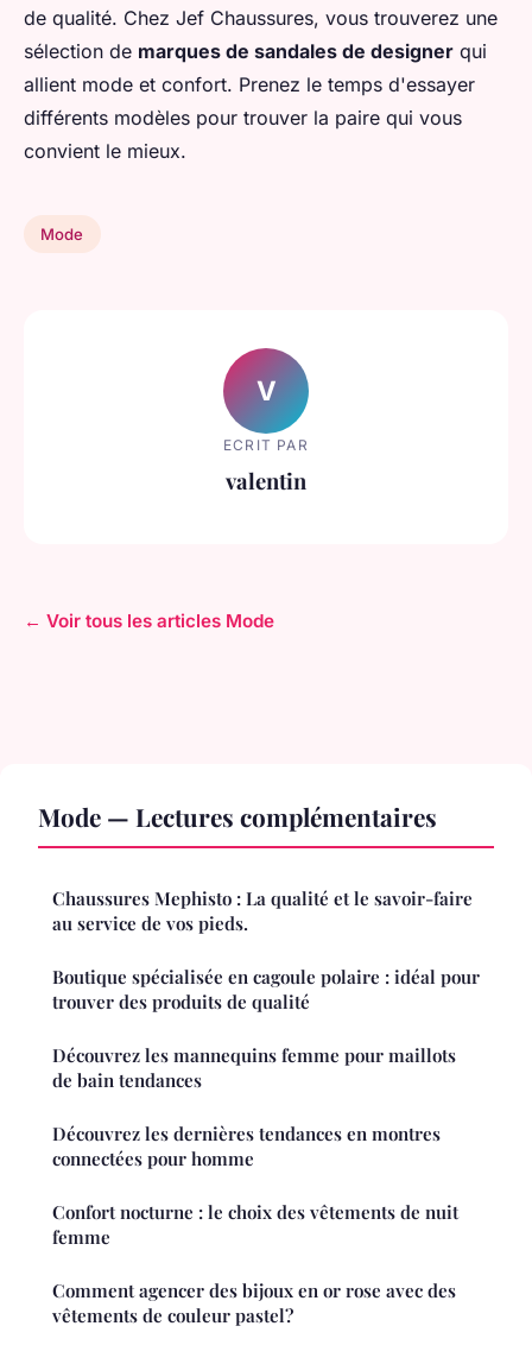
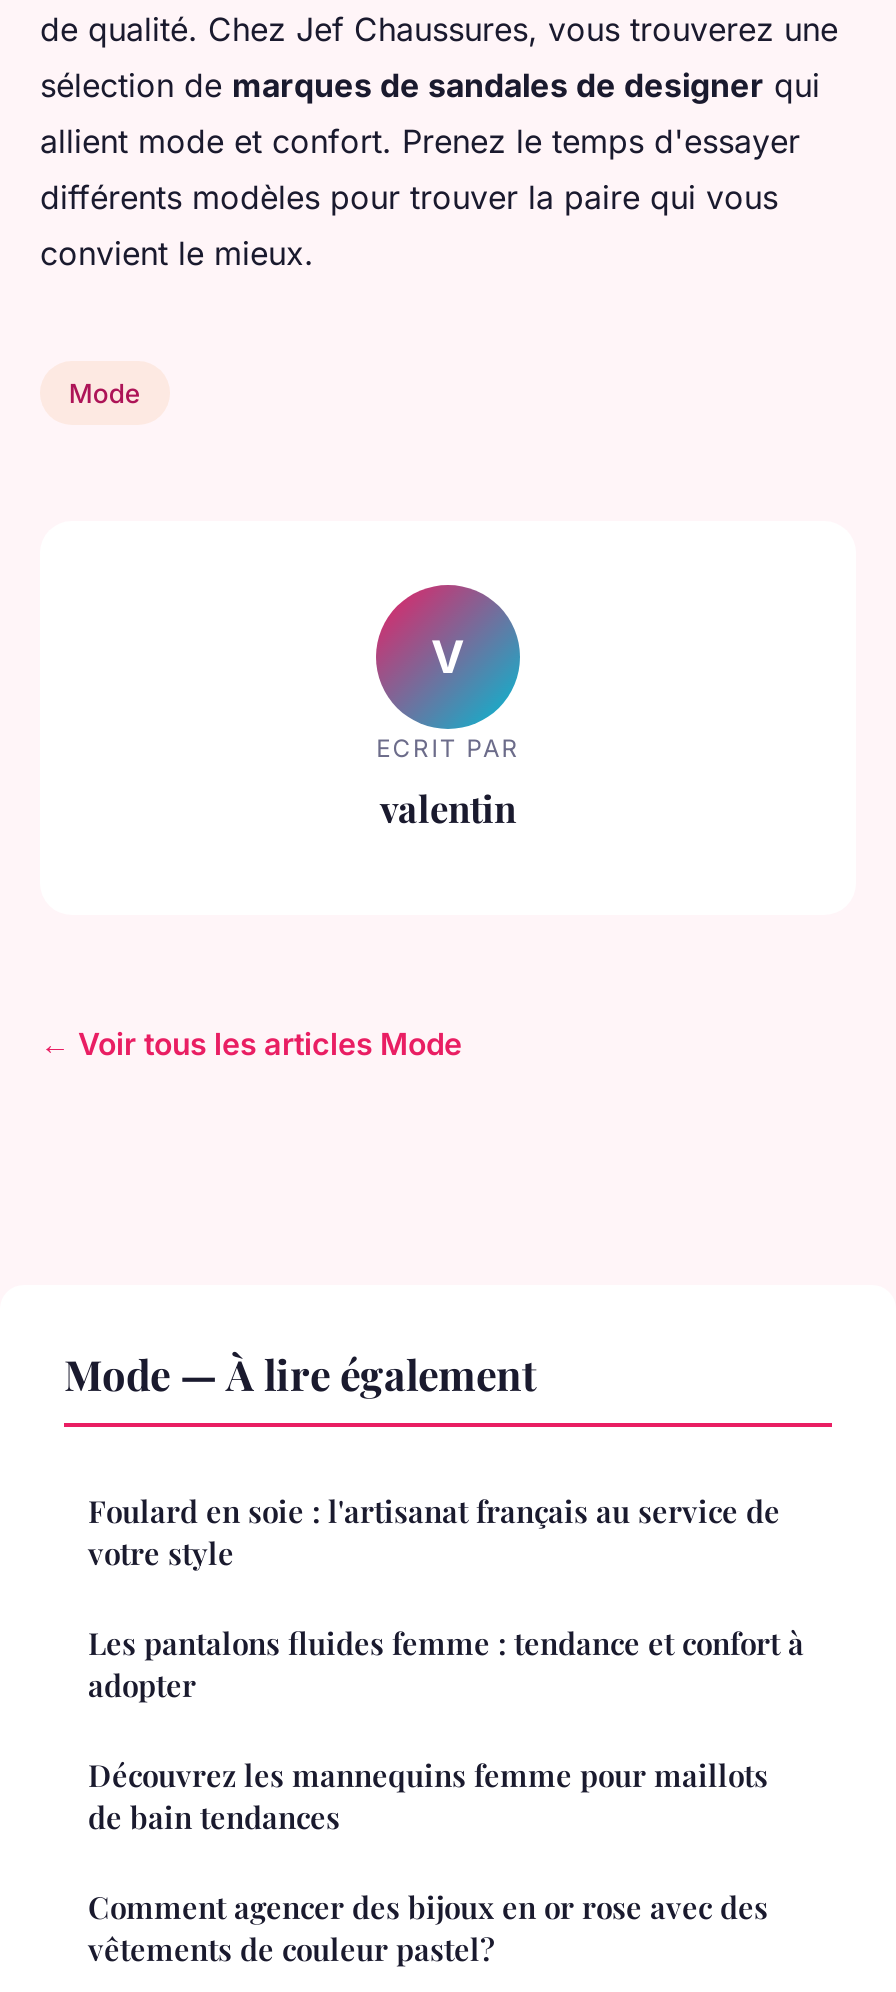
- Mode — Lectures complémentaires
+ Mode — À lire également

- Chaussures Mephisto : La qualité et le savoir-faire
- au service de vos pieds.
+ Foulard en soie : l'artisanat français au service de
+ votre style

- Boutique spécialisée en cagoule polaire : idéal pour
- trouver des produits de qualité
+ Les pantalons fluides femme : tendance et confort à
+ adopter

- Découvrez les dernières tendances en montres
- connectées pour homme
- Confort nocturne : le choix des vêtements de nuit
- femme
